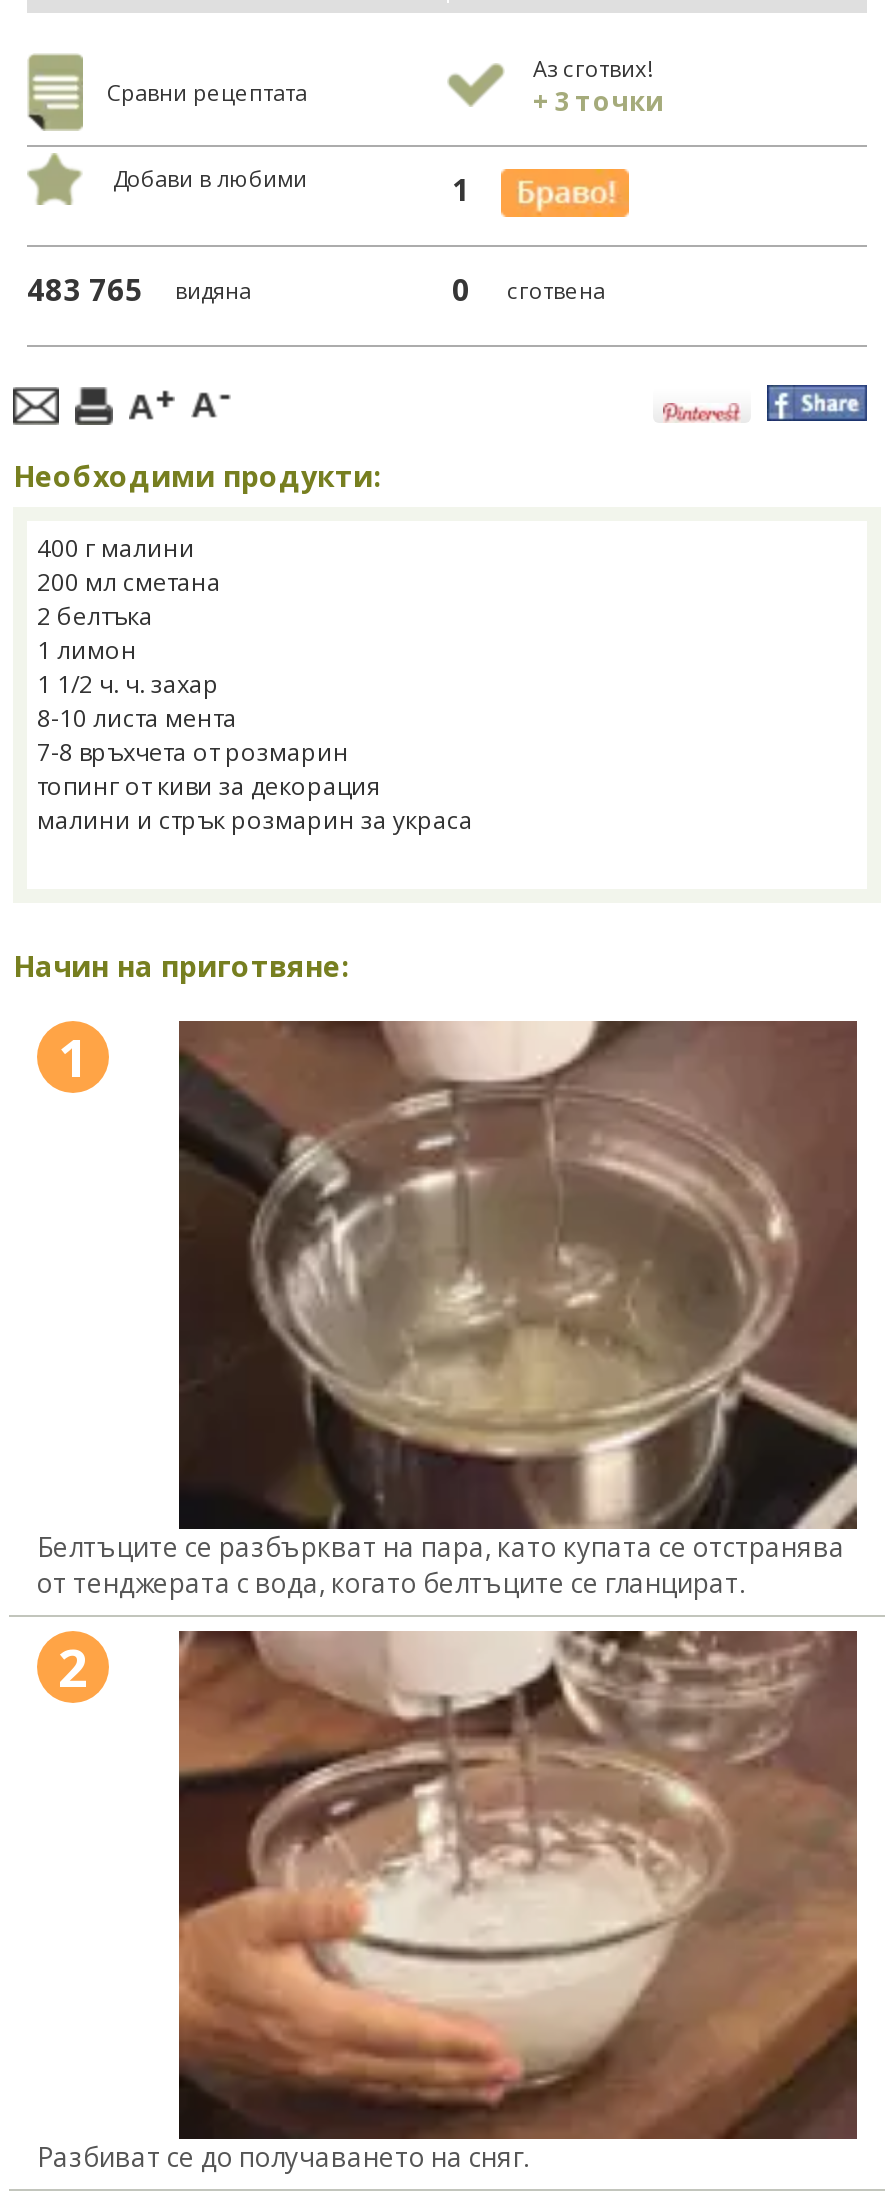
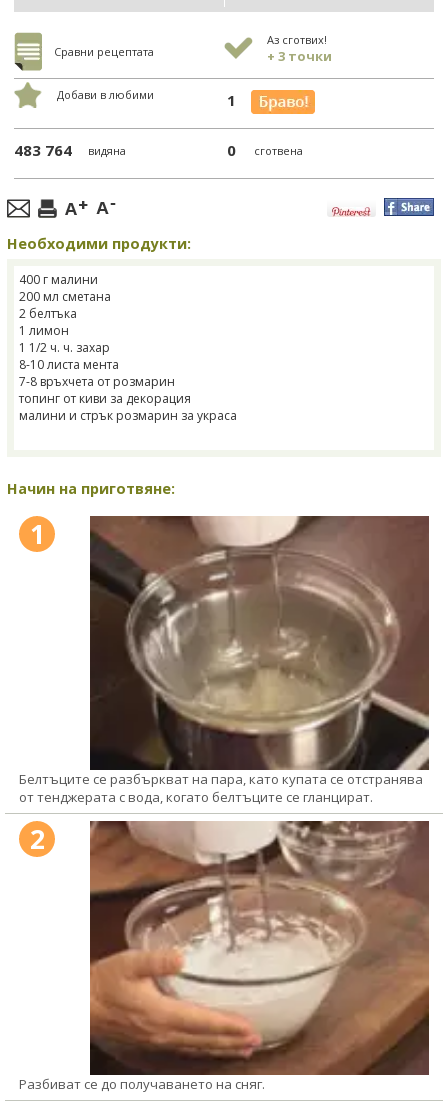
- 483 765 видяна
+ 483 764 видяна
